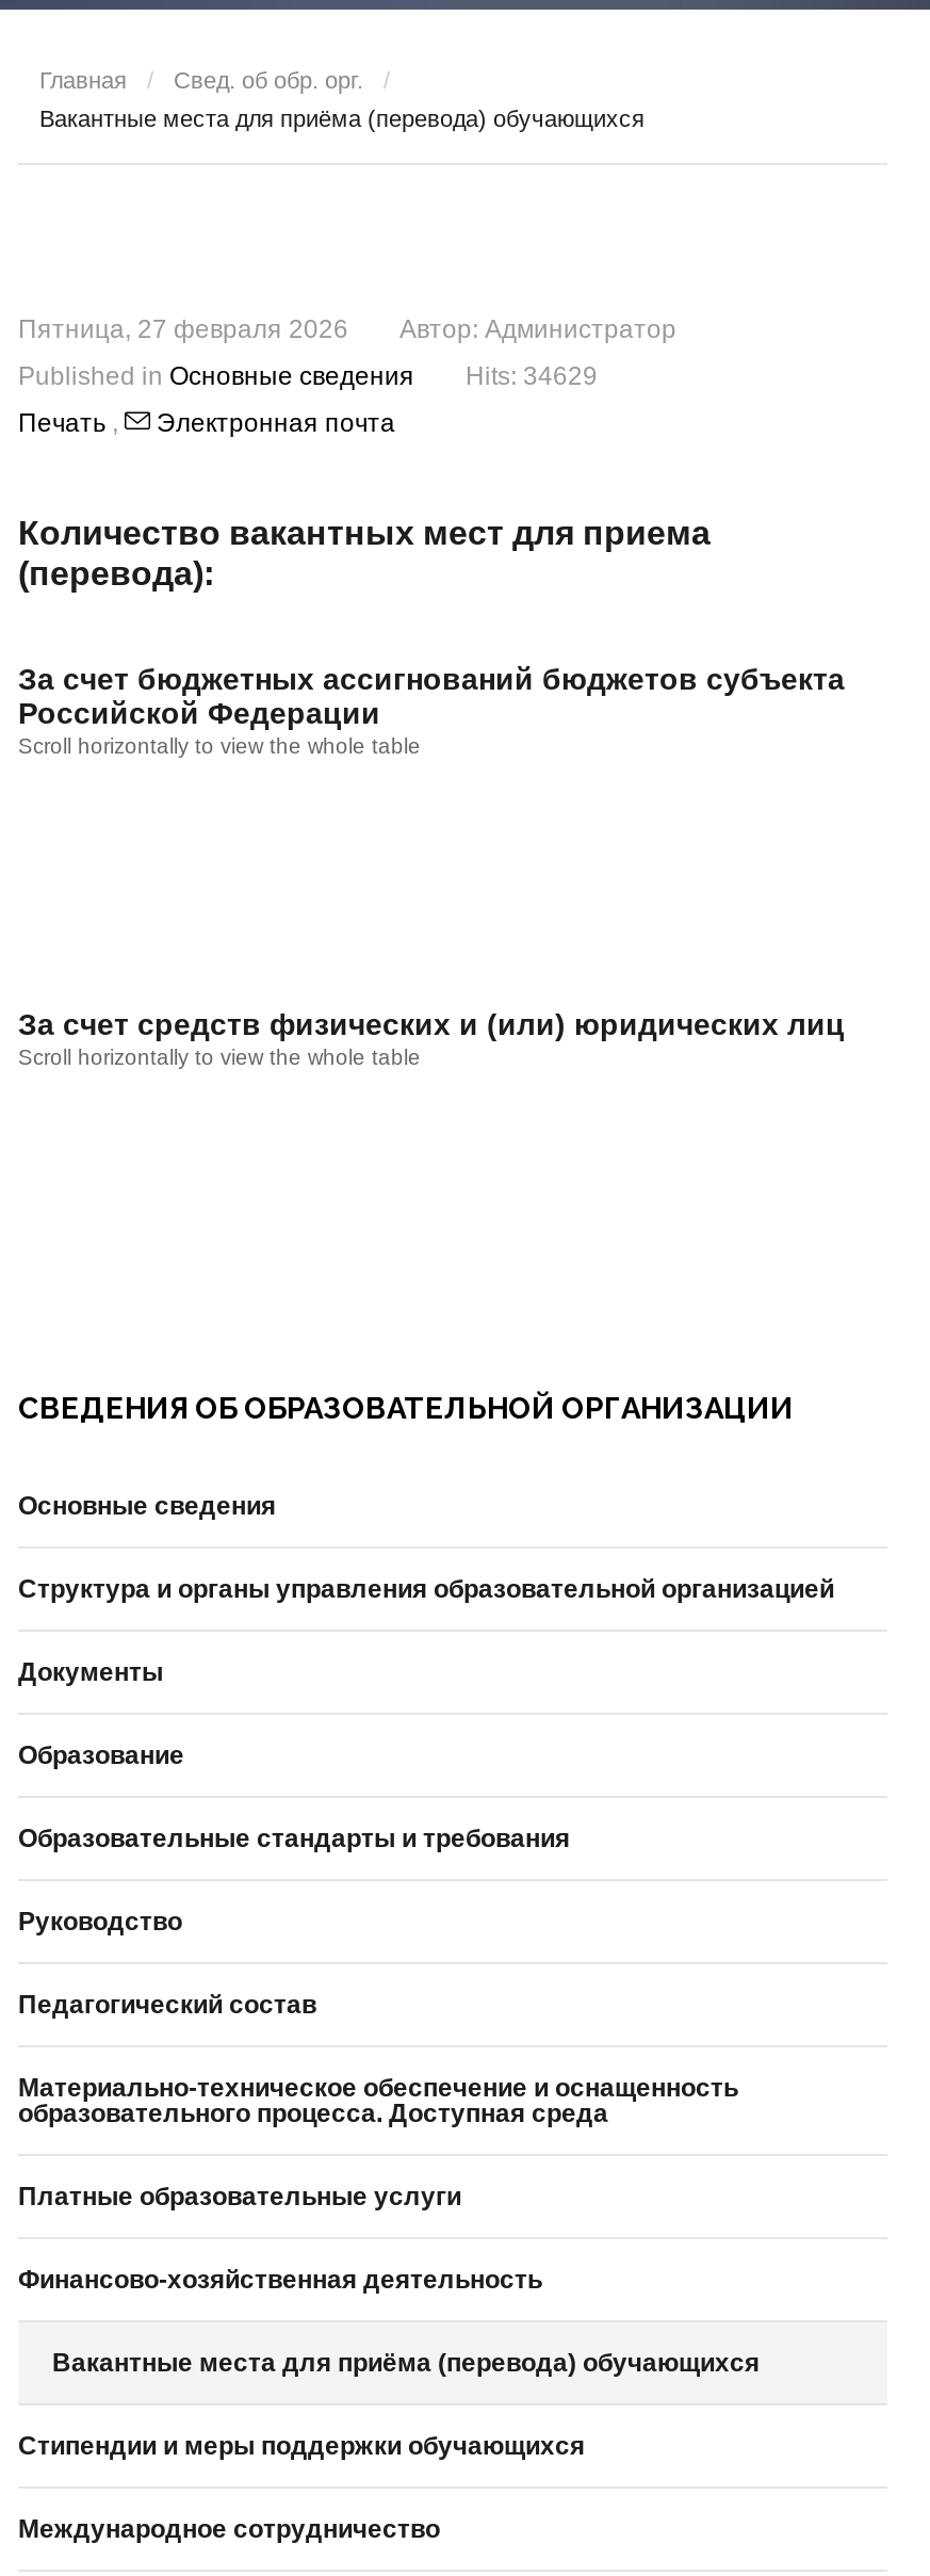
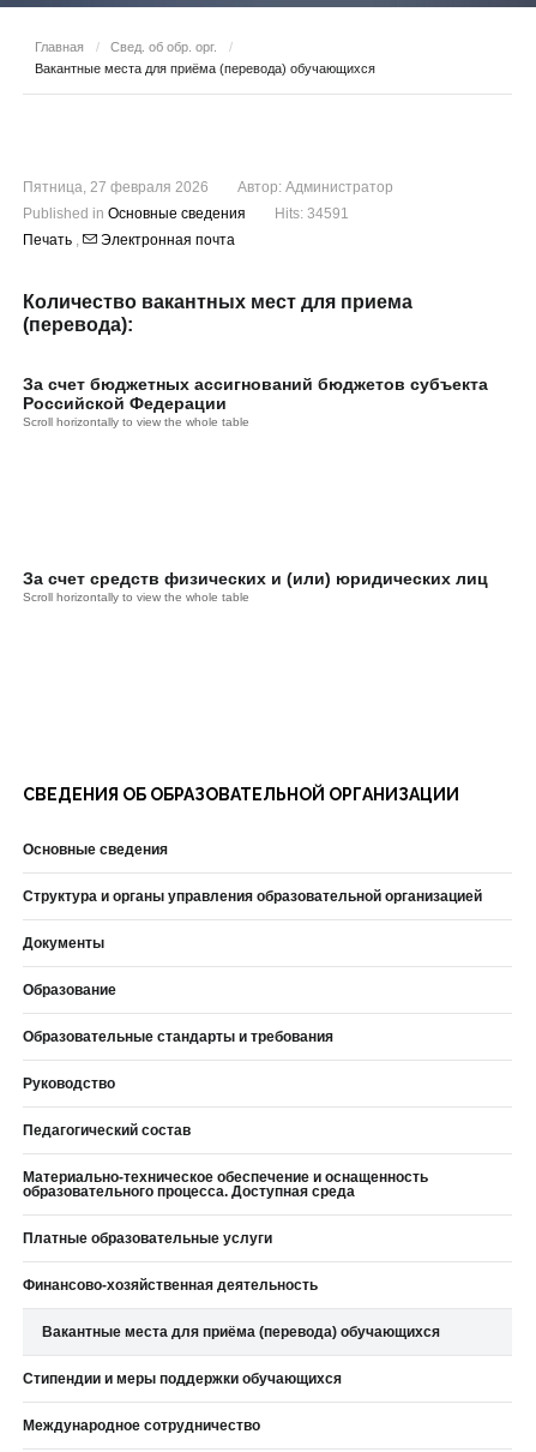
- Published in Основные сведения Hits: 34629
+ Published in Основные сведения Hits: 34591
